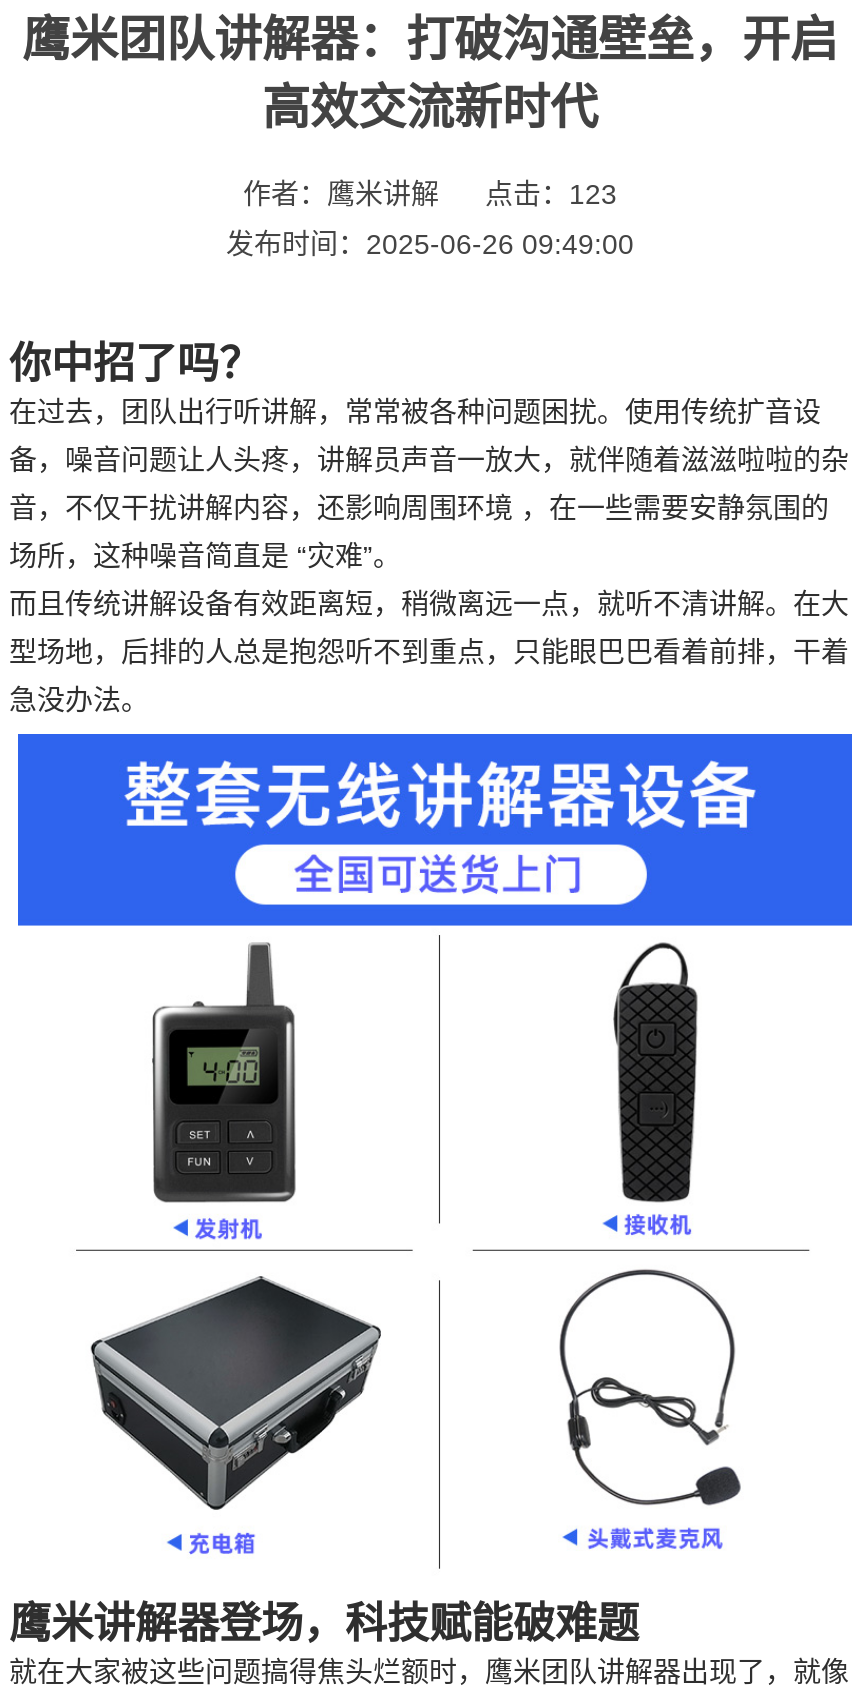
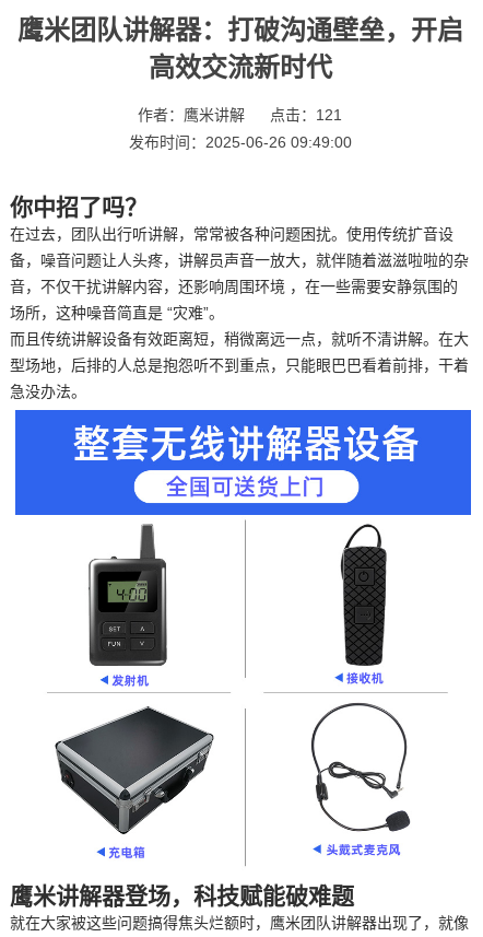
- 作者：鹰米讲解 点击：123
+ 作者：鹰米讲解 点击：121
